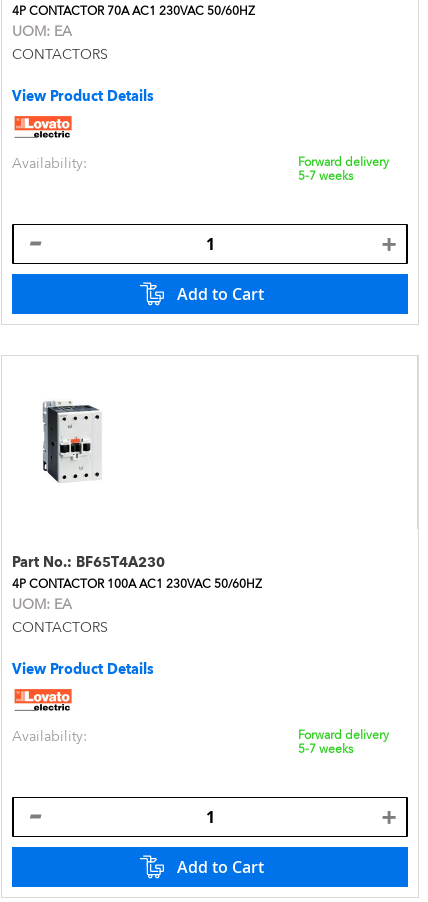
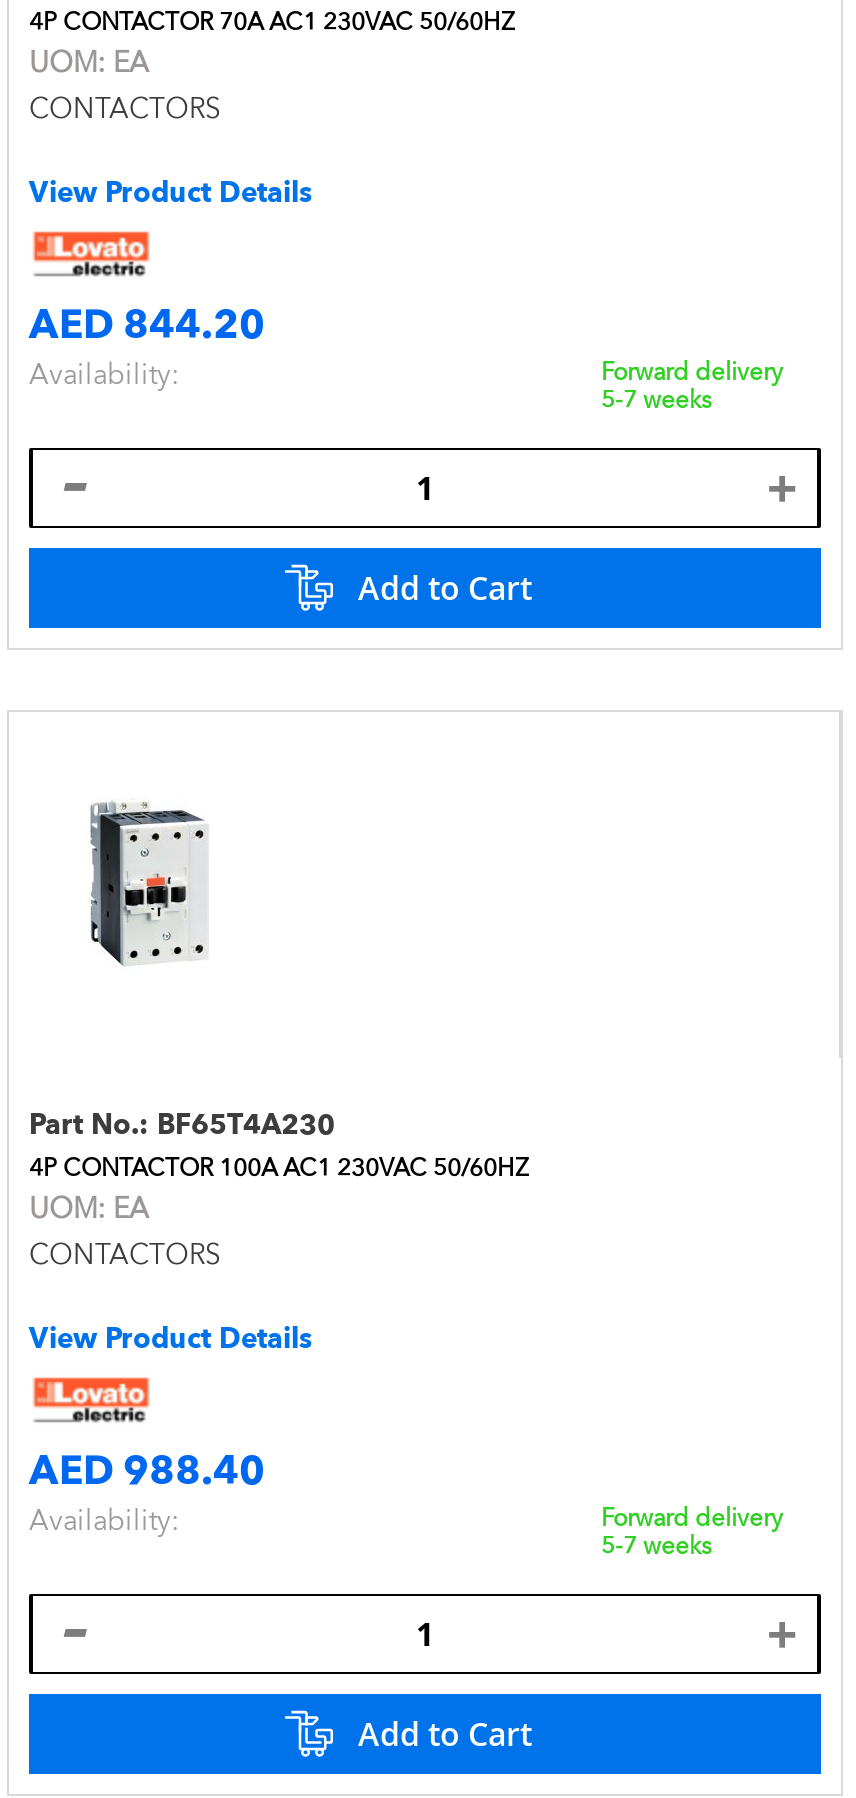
+ AED 844.20

moved down: Availability: | Forward delivery | 5-7 weeks

+ AED 988.40

moved down: Availability: | Forward delivery | 5-7 weeks
